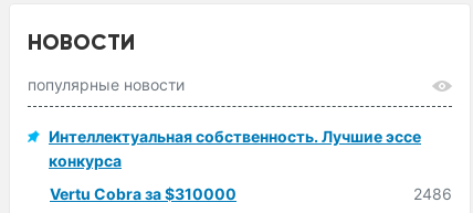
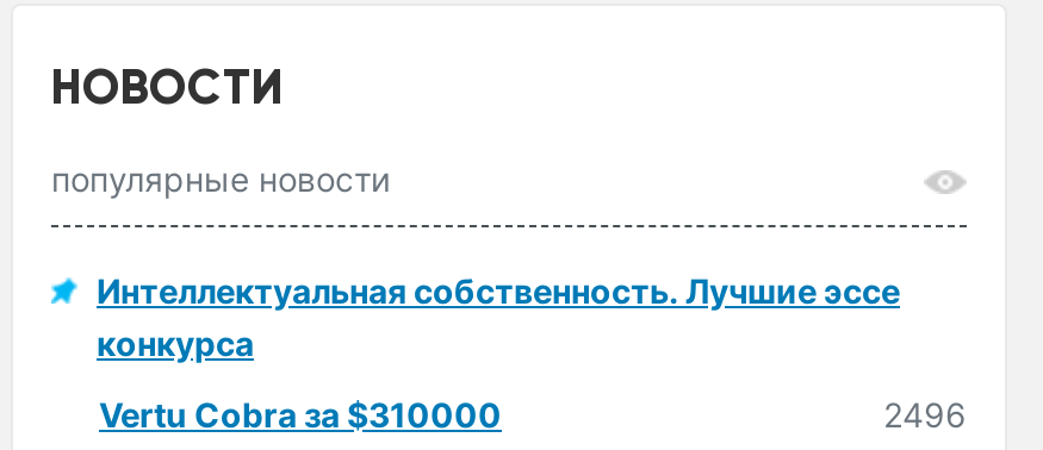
- 2486
+ 2496
